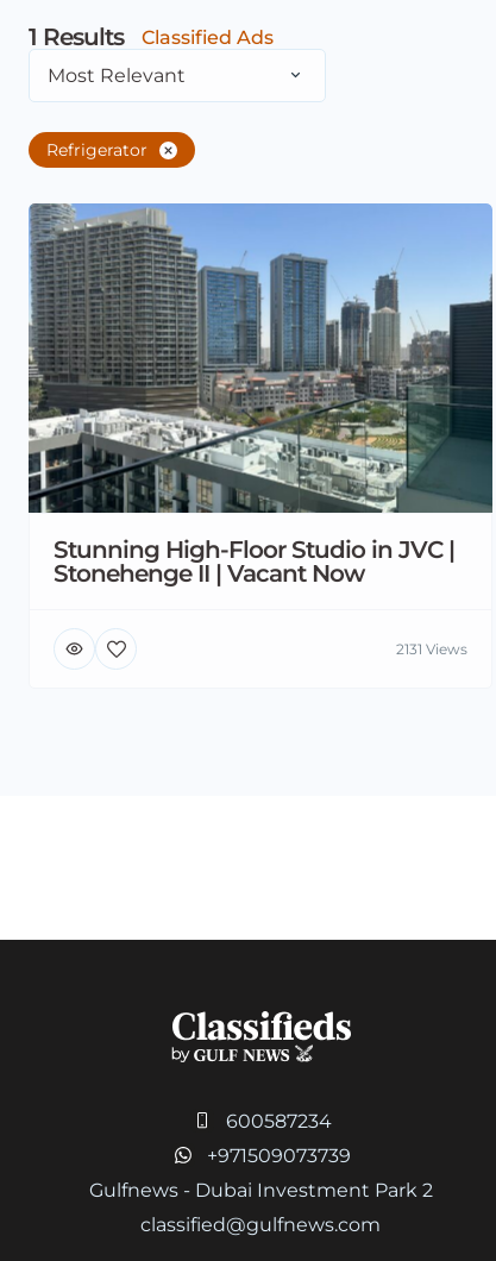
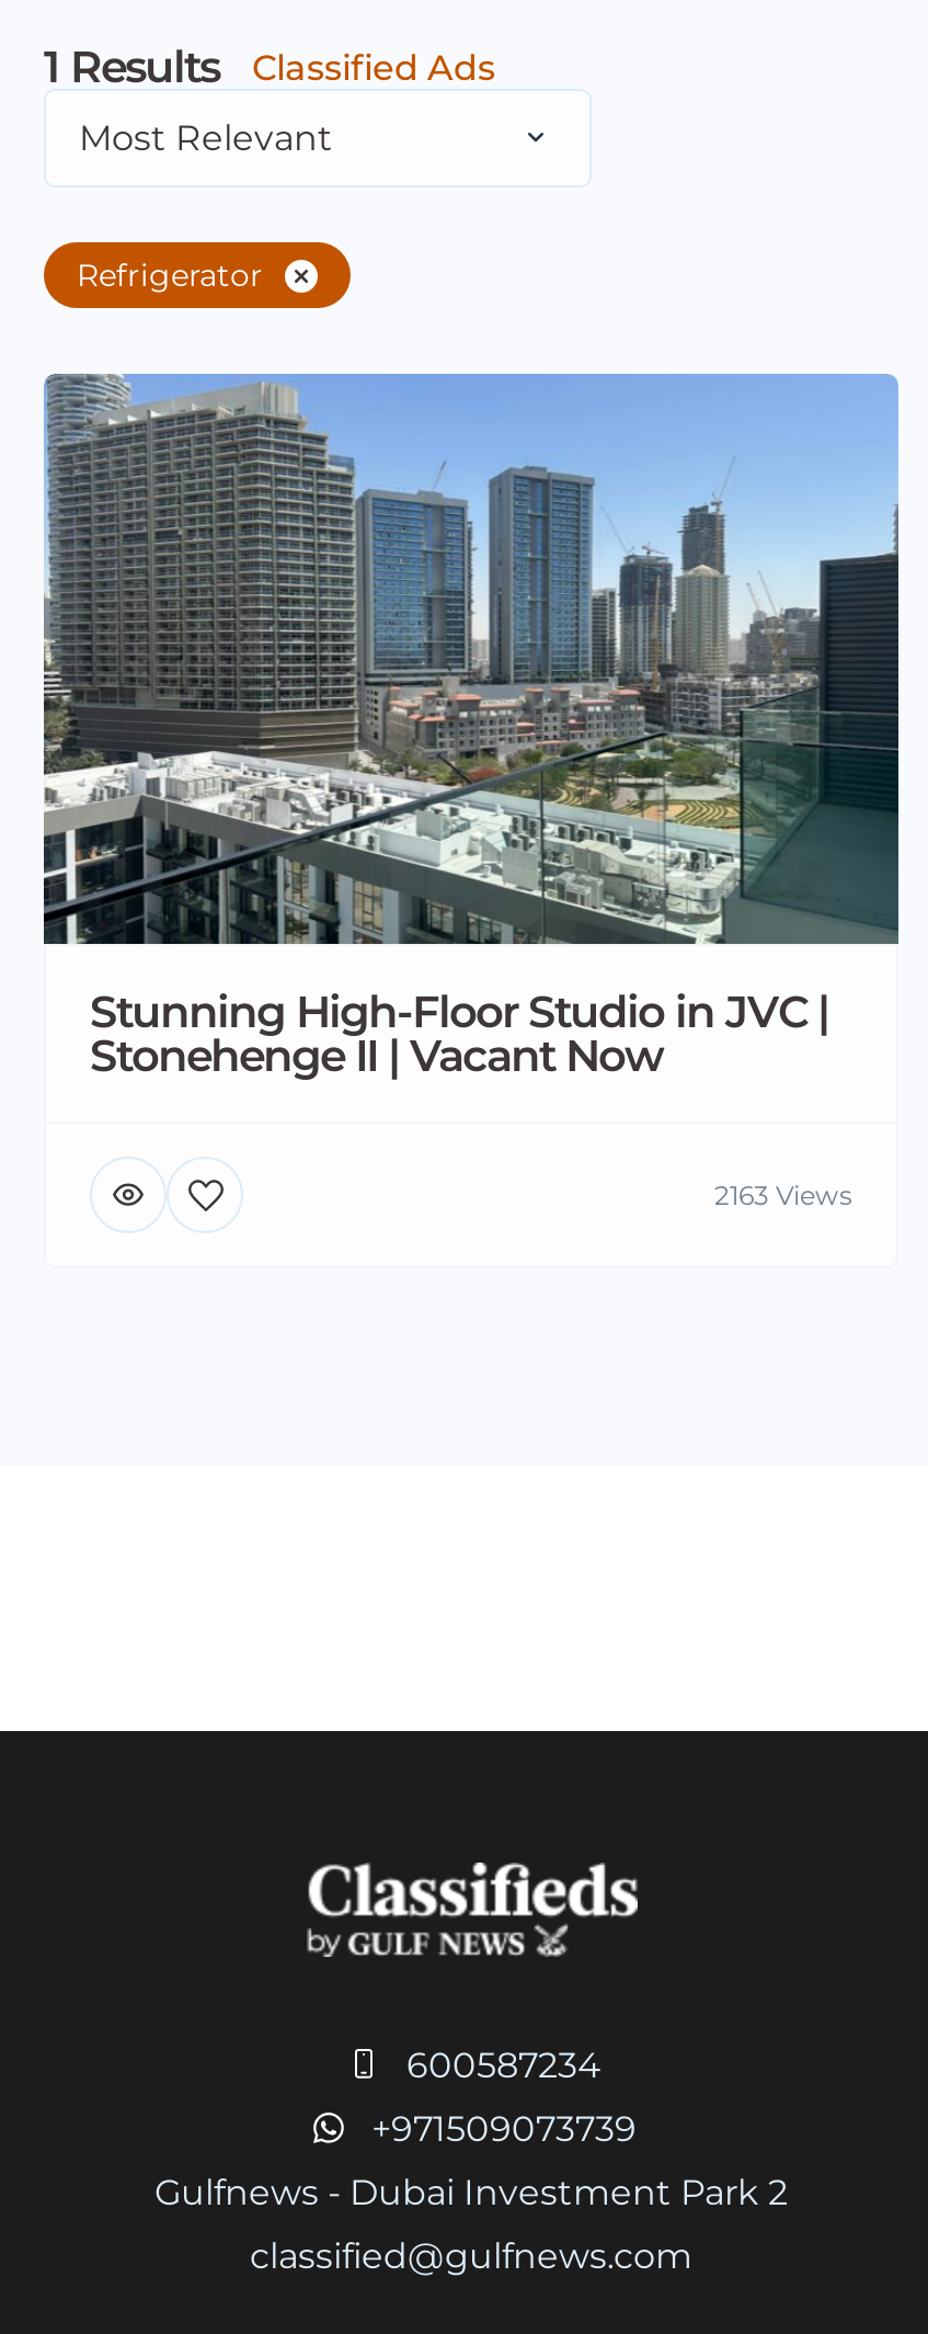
- 2131 Views
+ 2163 Views
